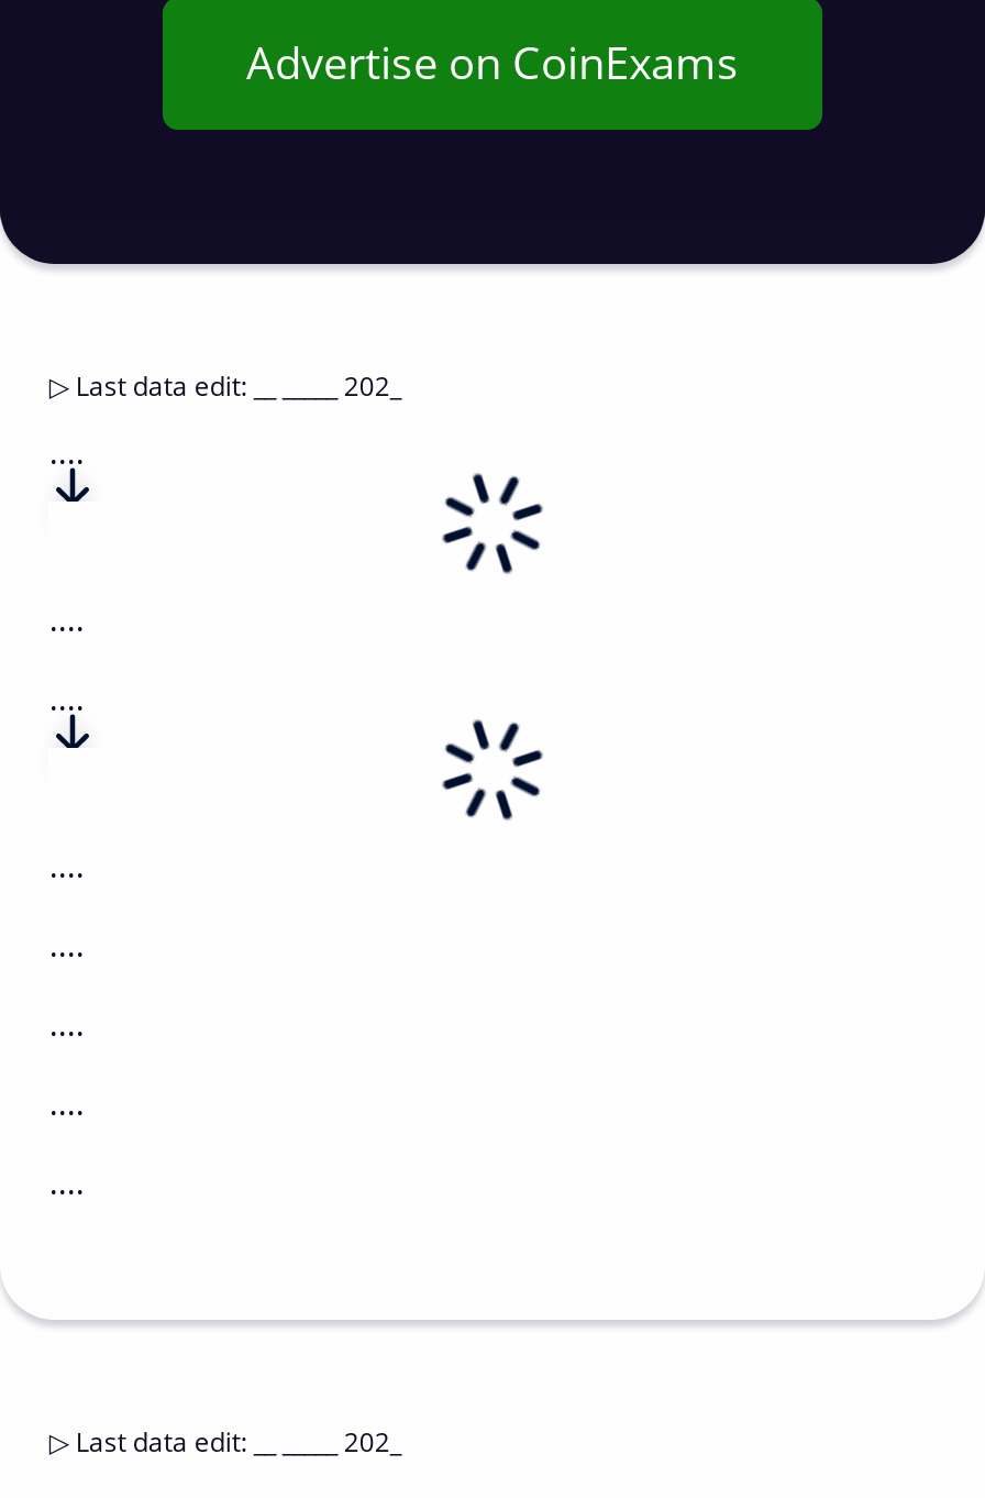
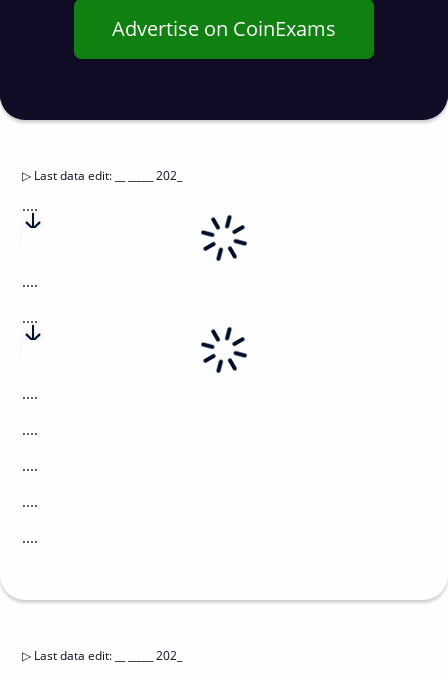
- [image]
+ [image]

- [image]
+ [image]
